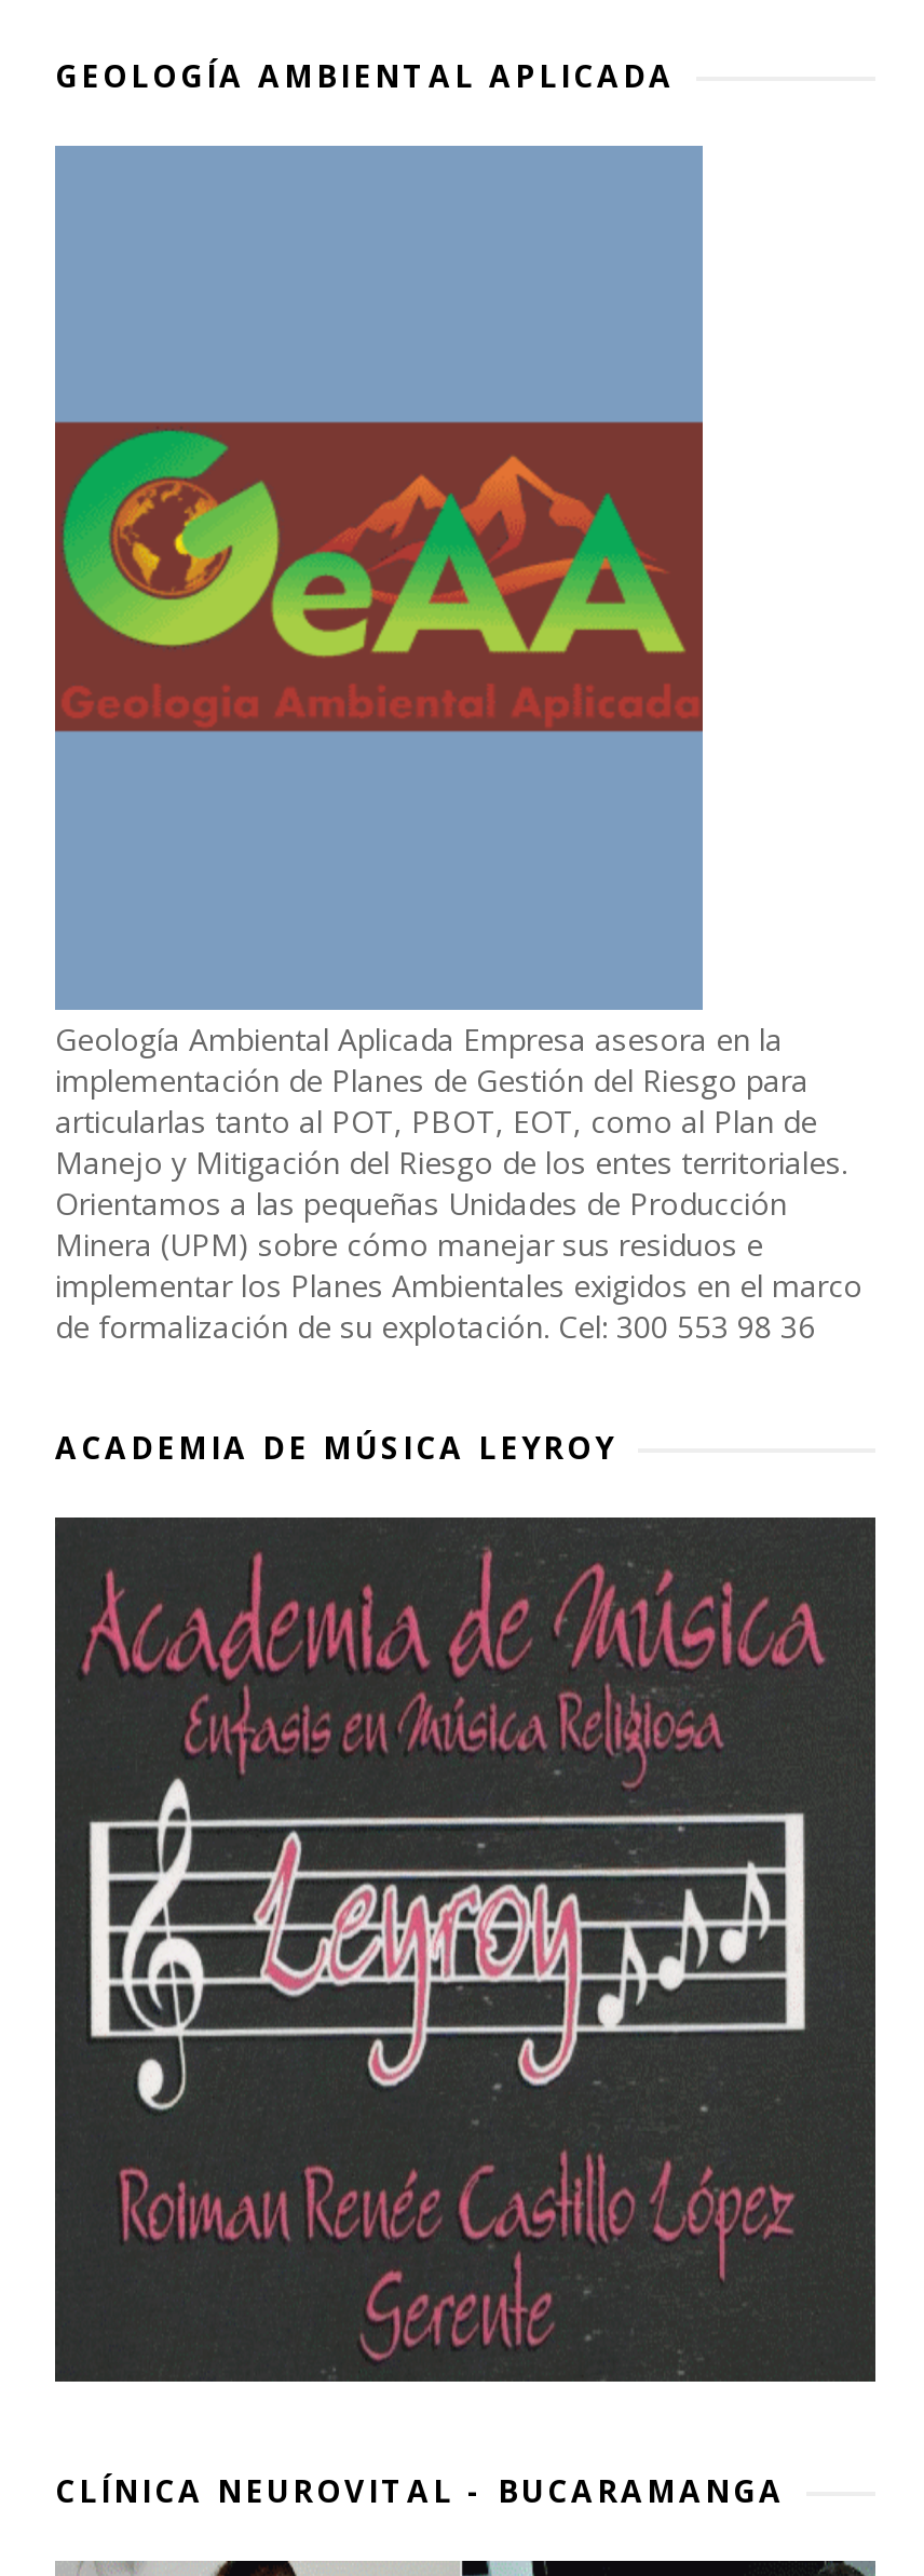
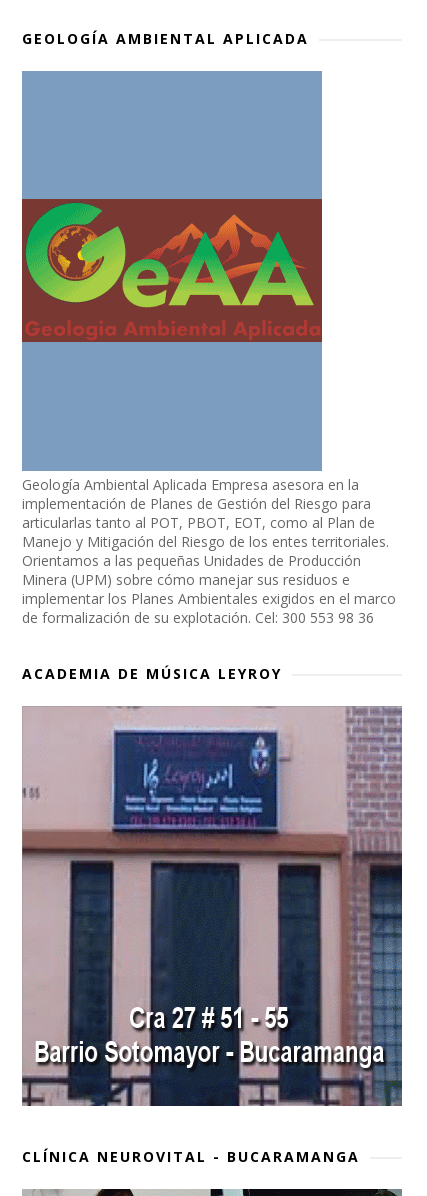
- [image]
+ [image]
